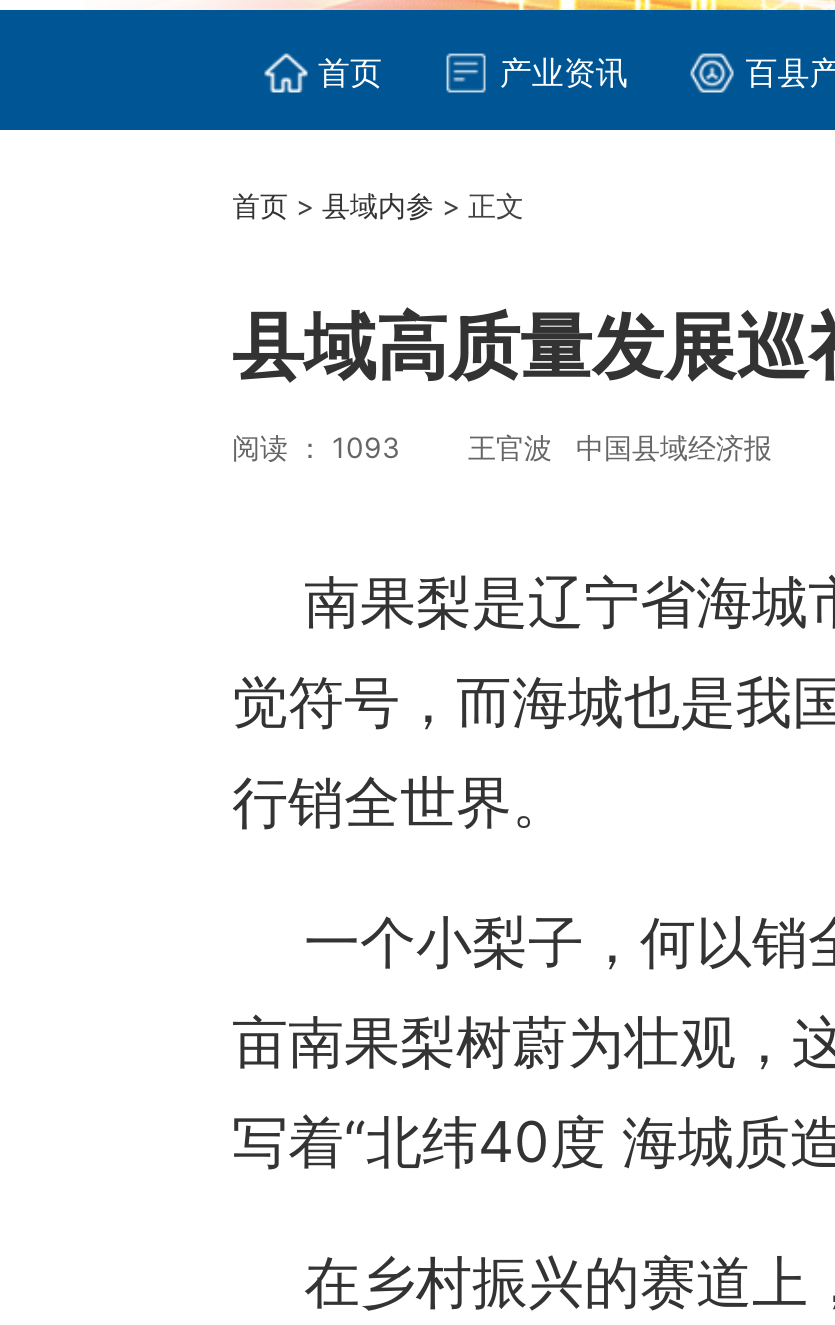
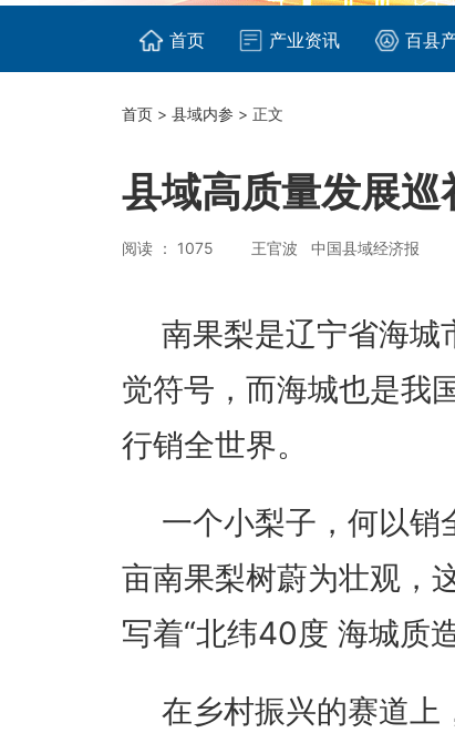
- 阅读 ： 1093 王官波 中国县域经济报
+ 阅读 ： 1075 王官波 中国县域经济报
